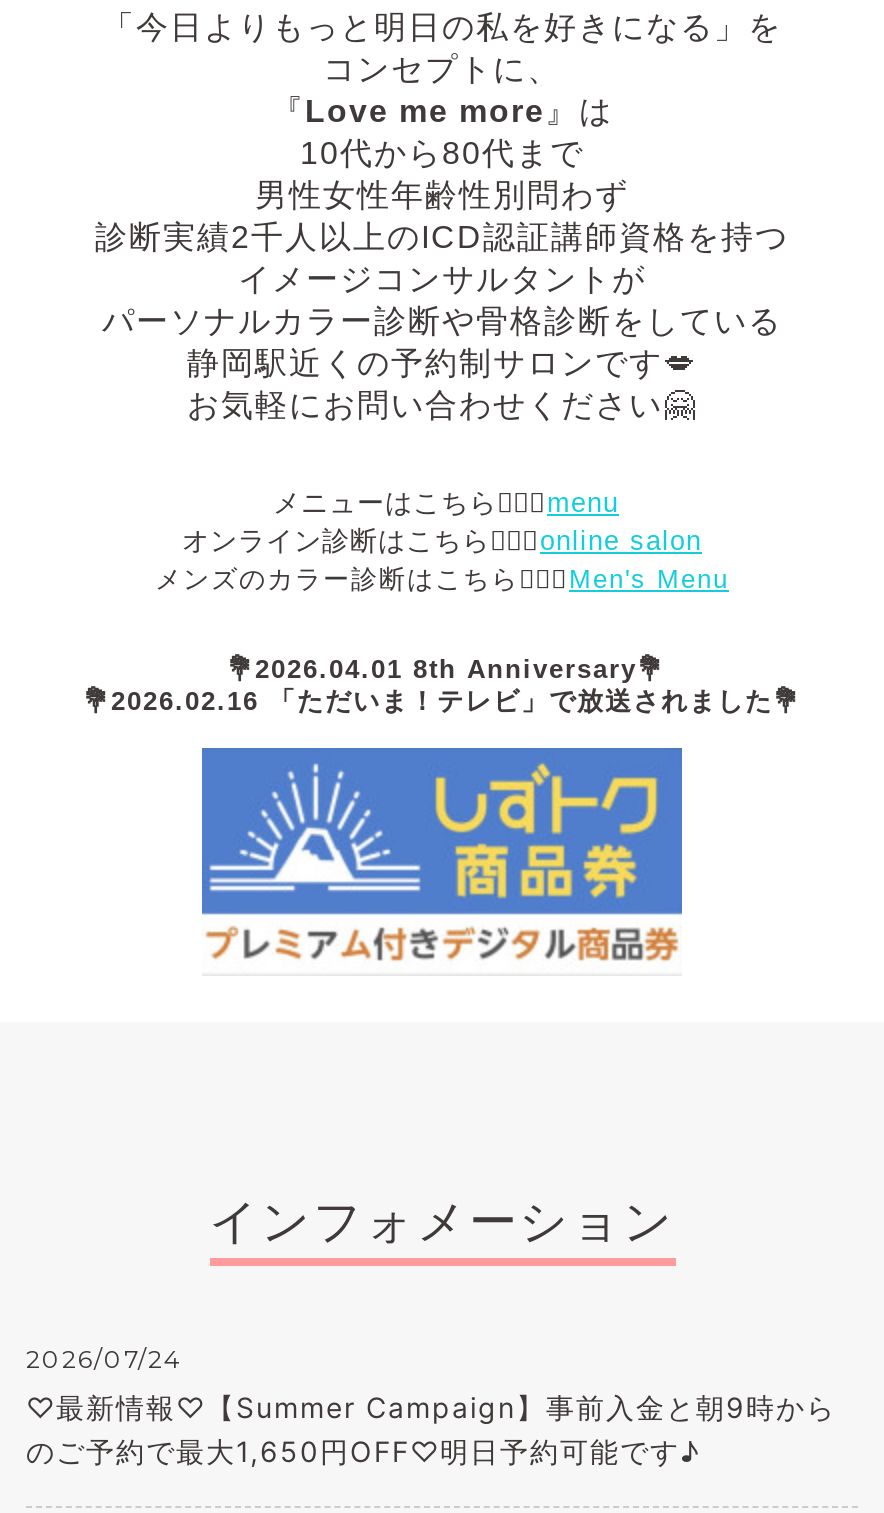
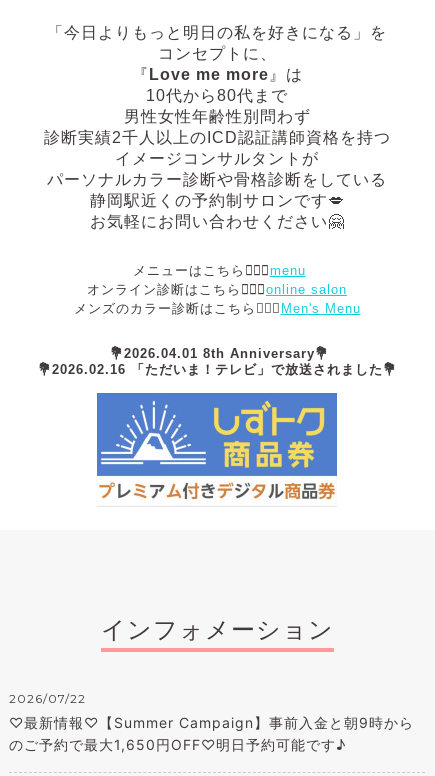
- 2026/07/24
+ 2026/07/22
